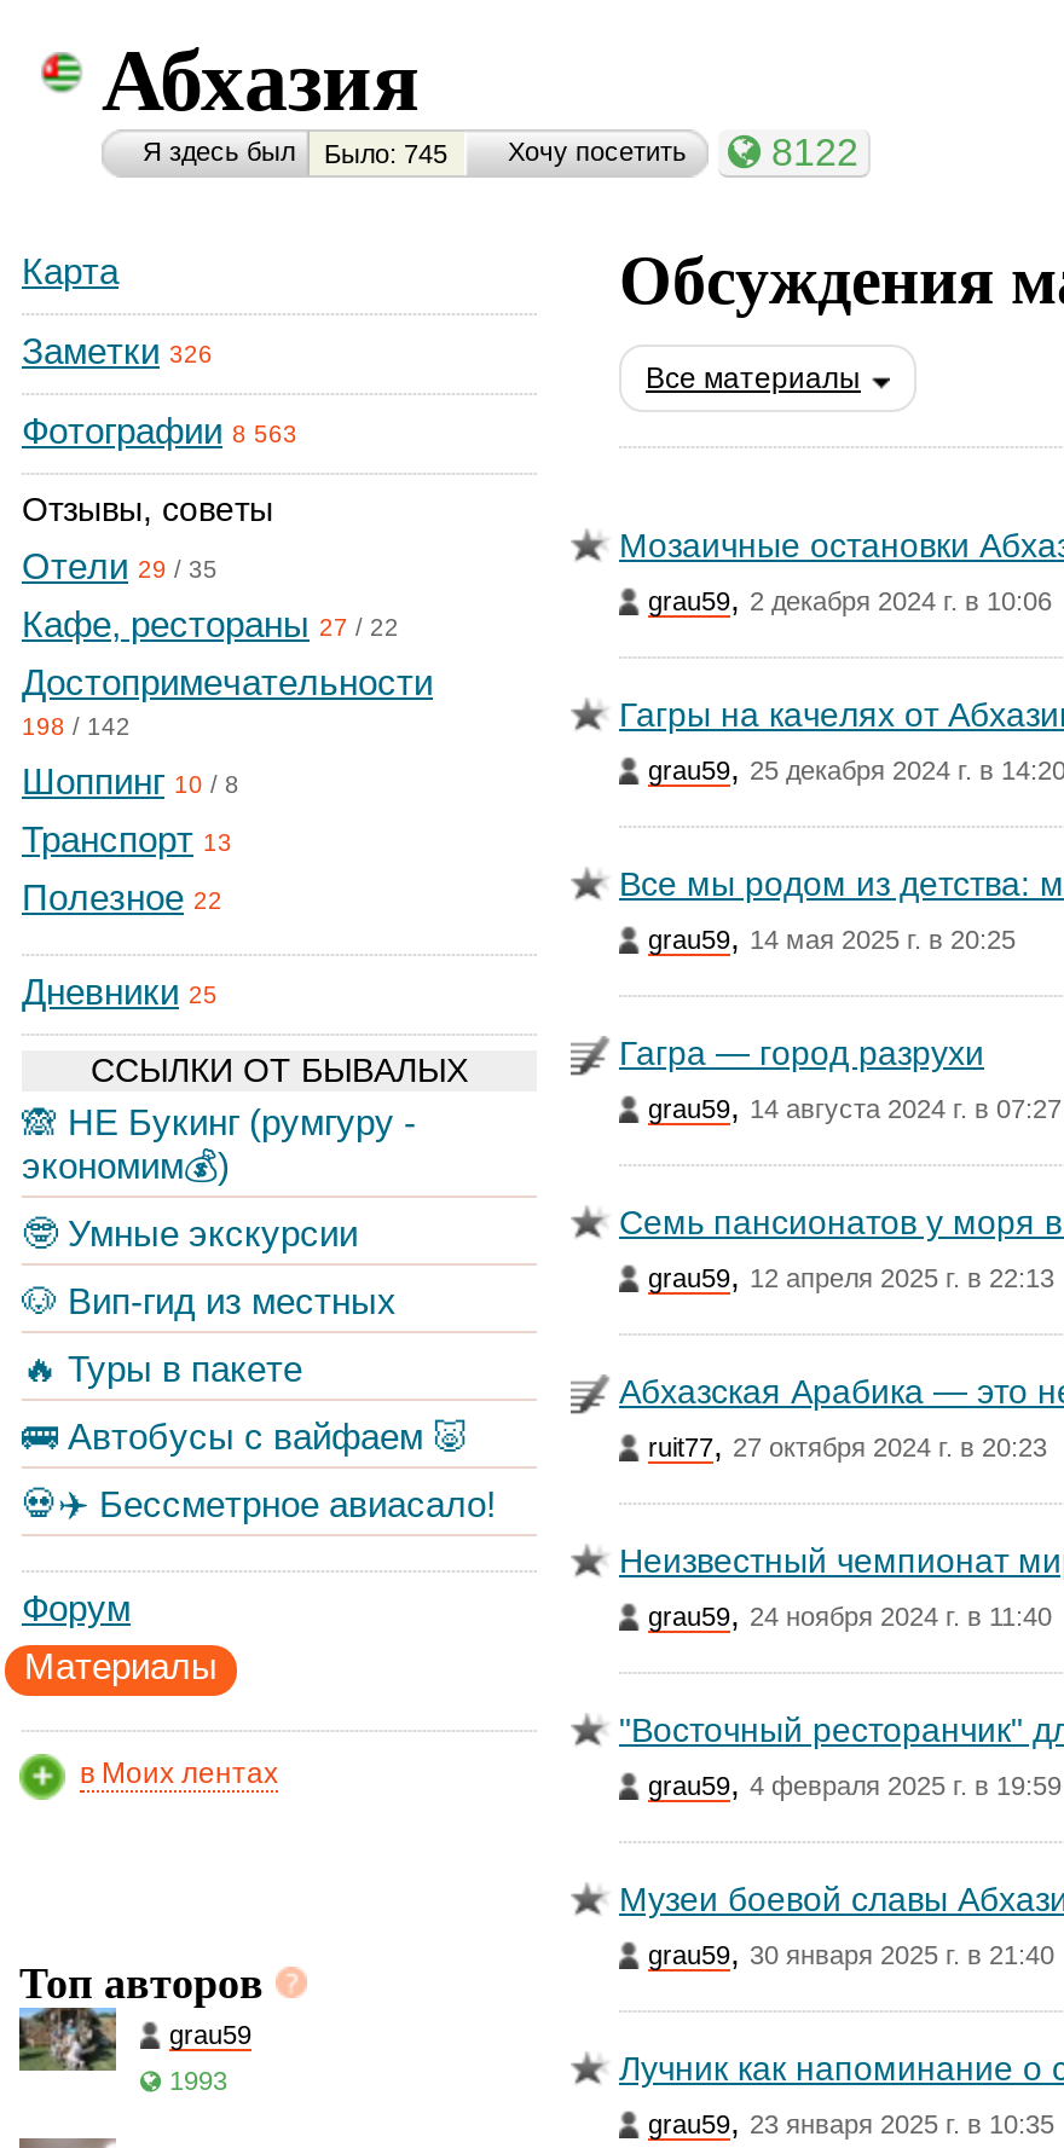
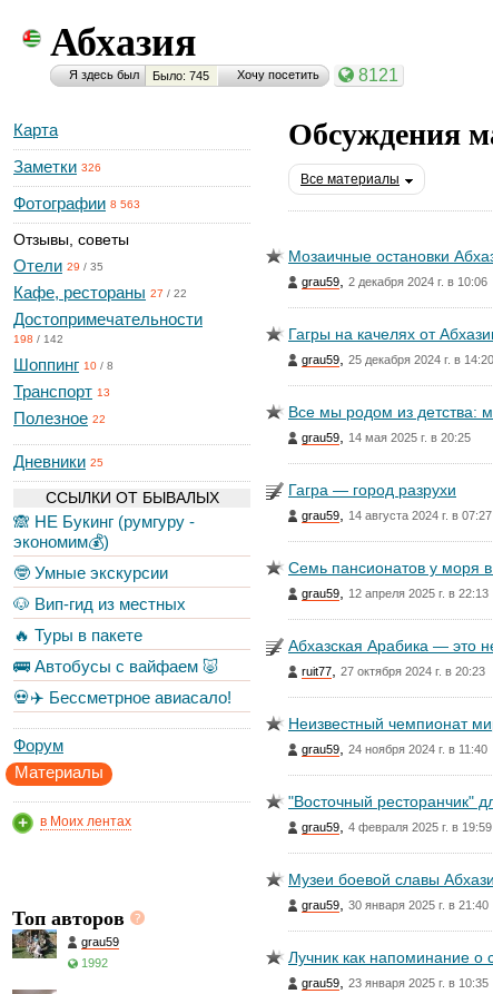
- 8122
+ 8121

- 1993
+ 1992
